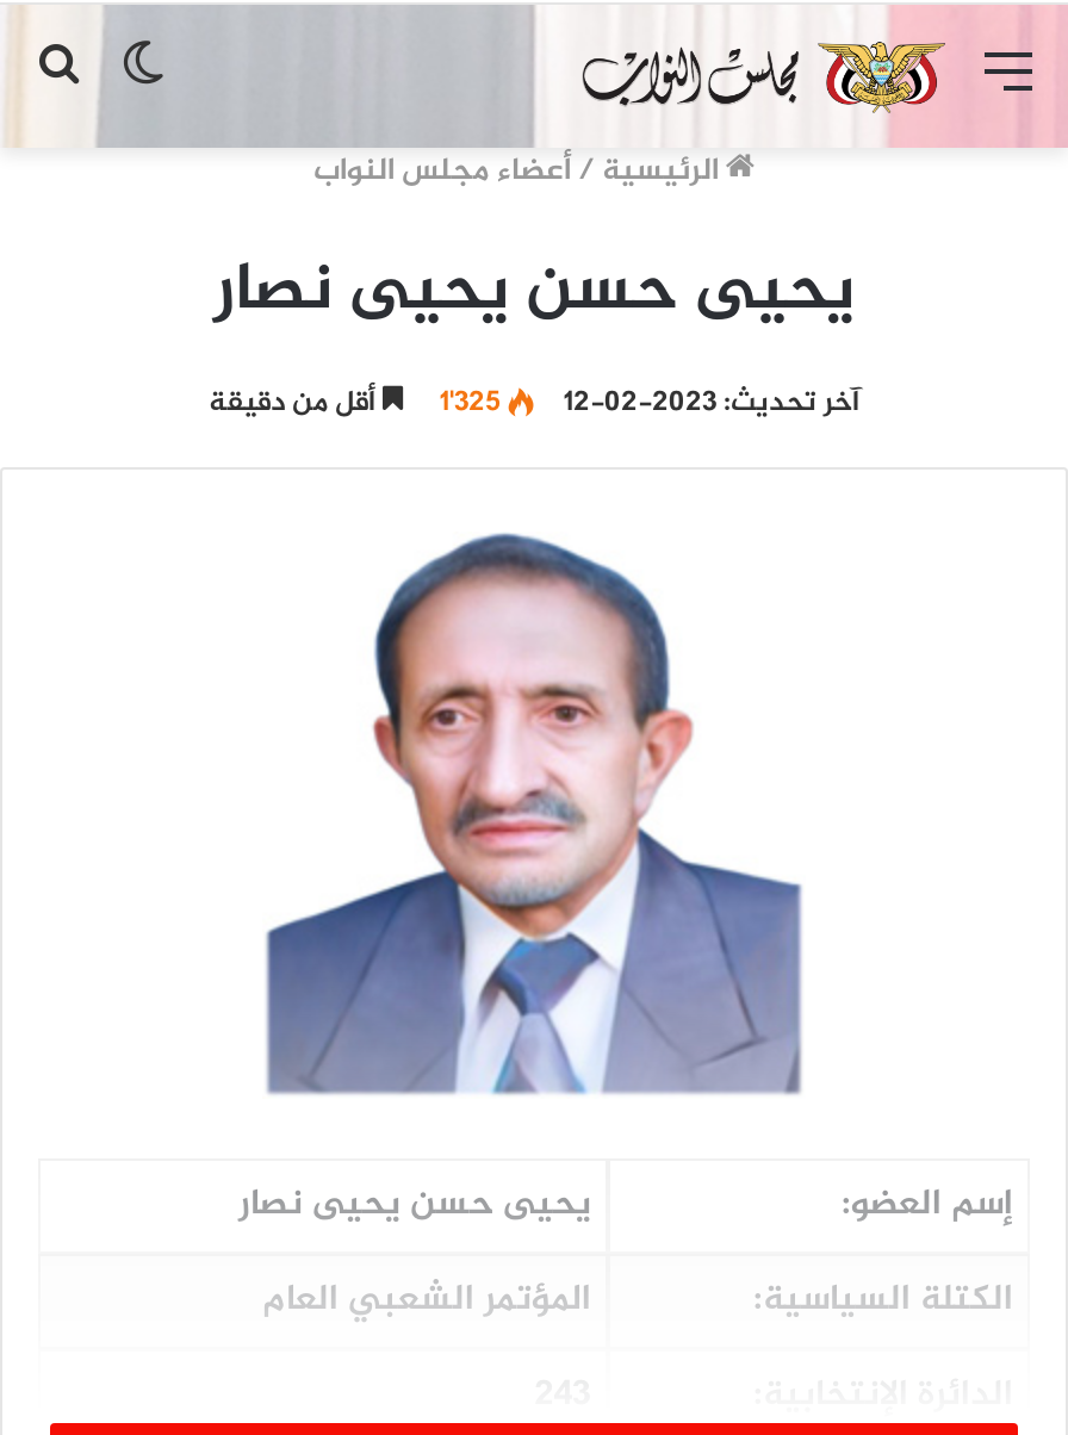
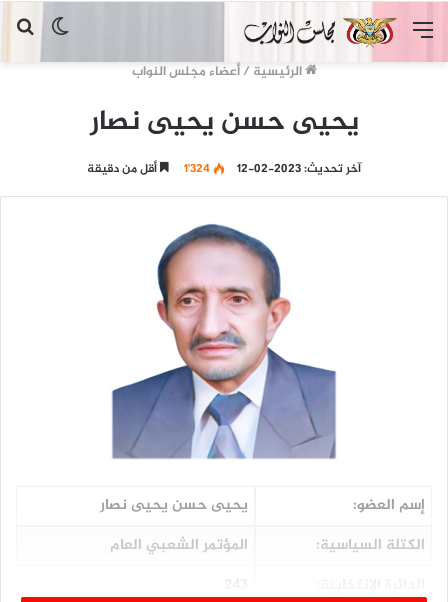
- 1٬325
+ 1٬324
